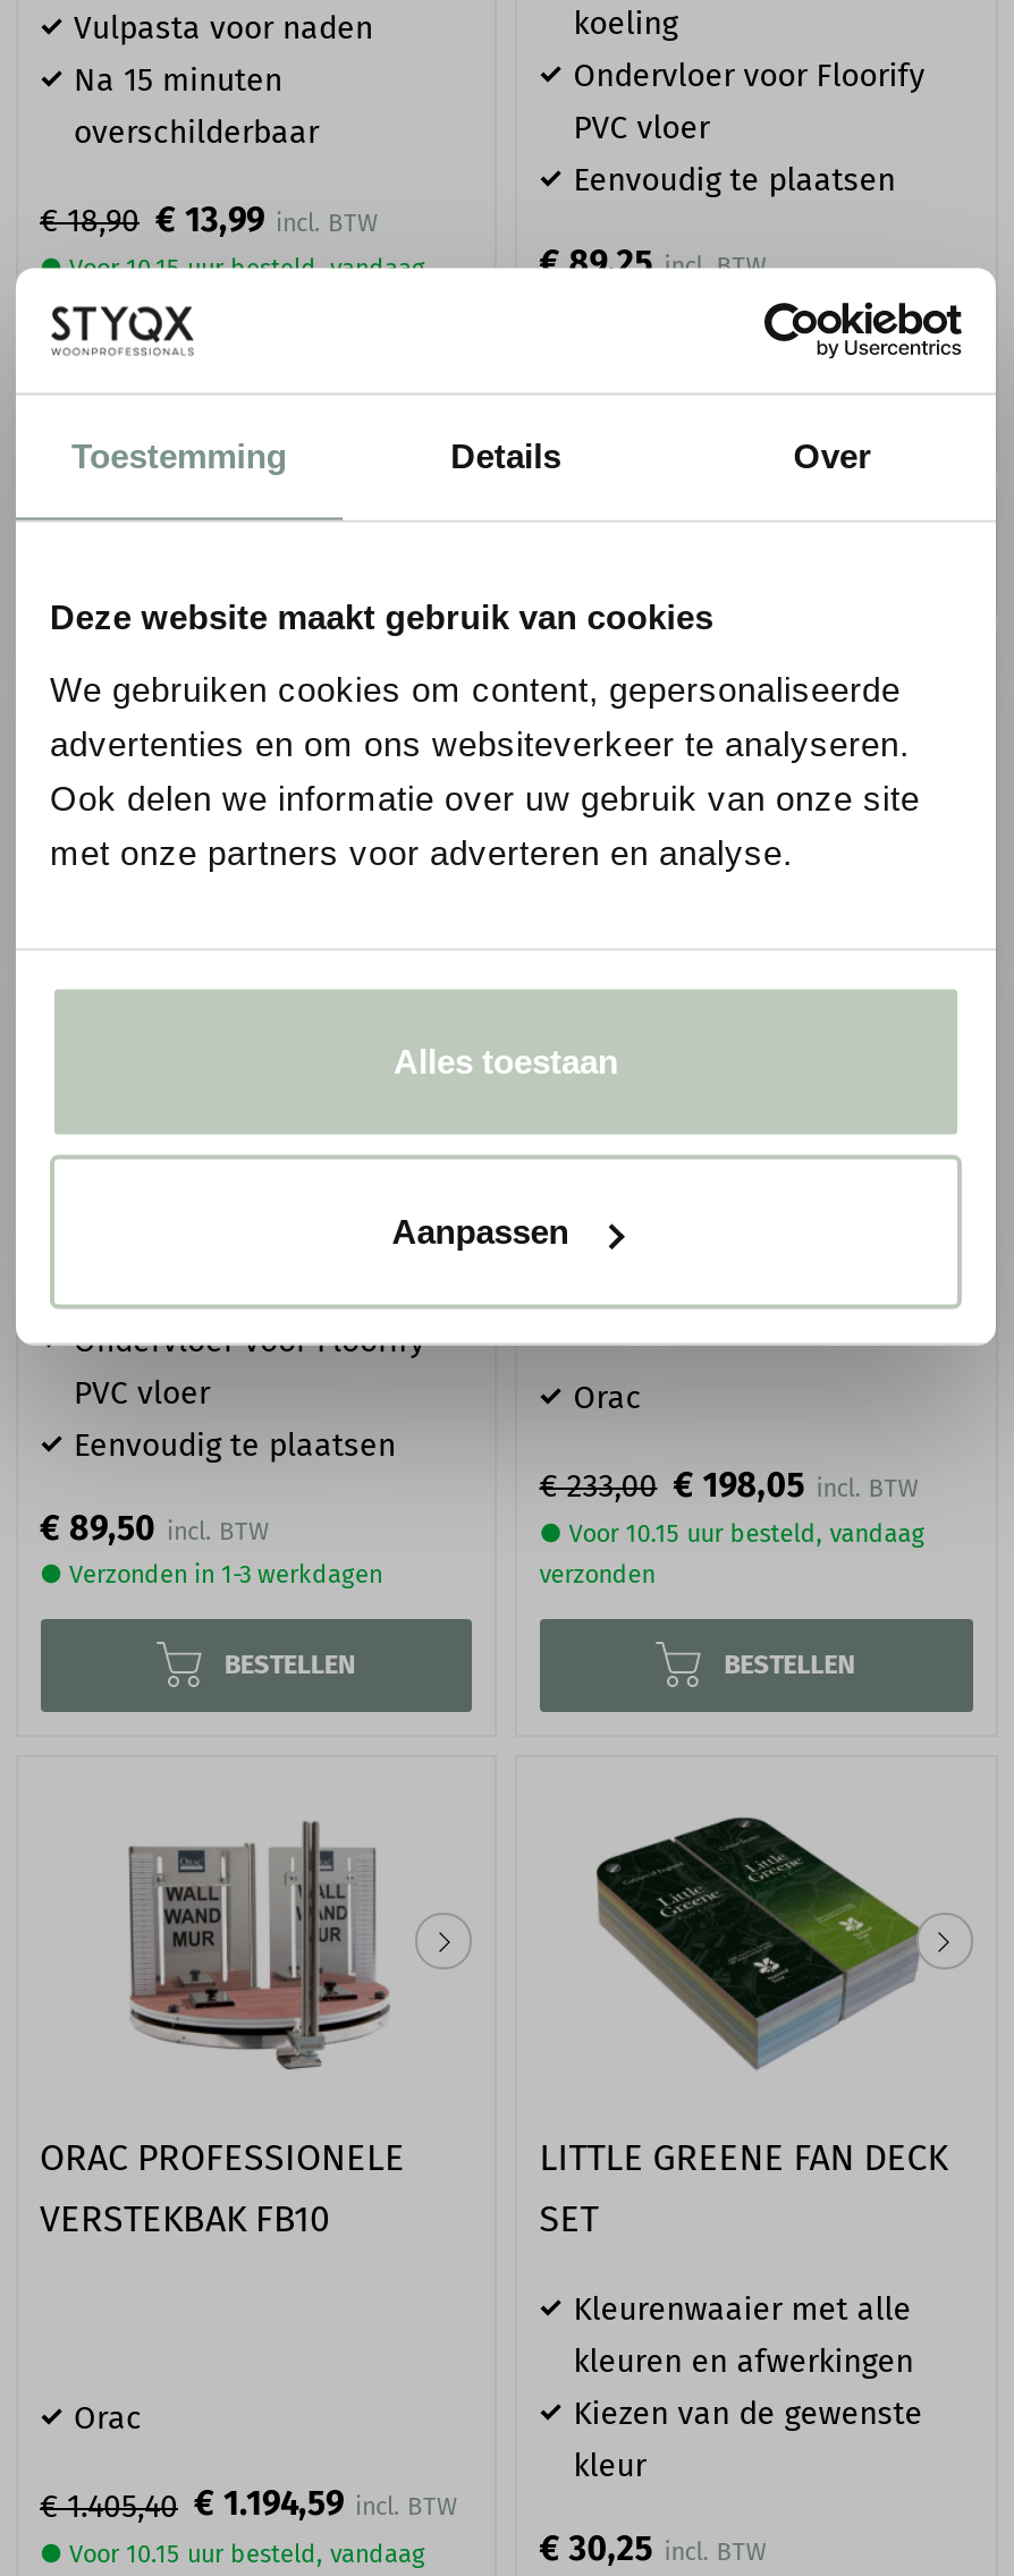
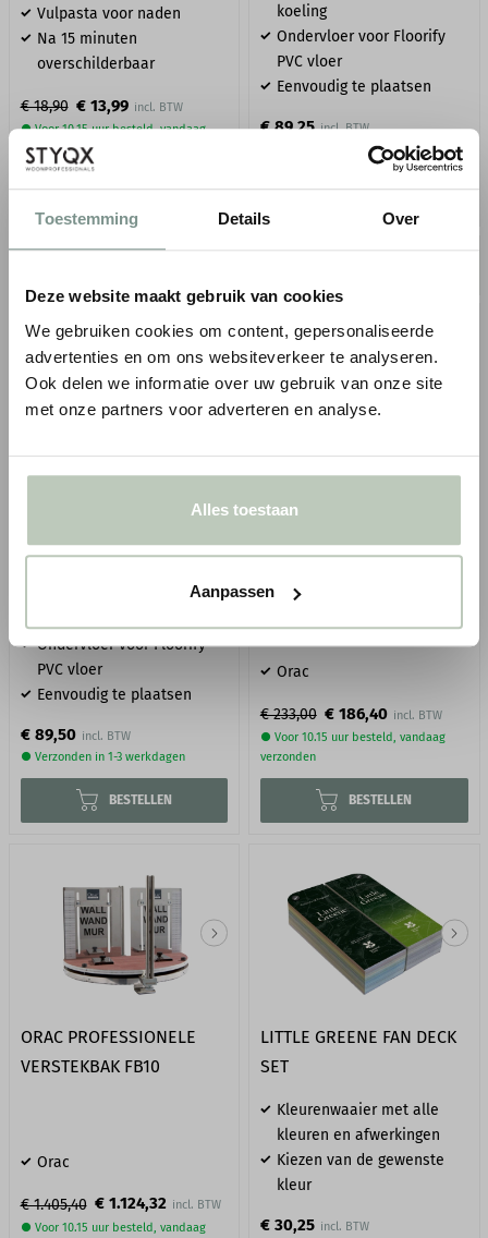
- € 233,00 € 198,05
+ € 233,00 € 186,40

- € 1.405,40 € 1.194,59
+ € 1.405,40 € 1.124,32
